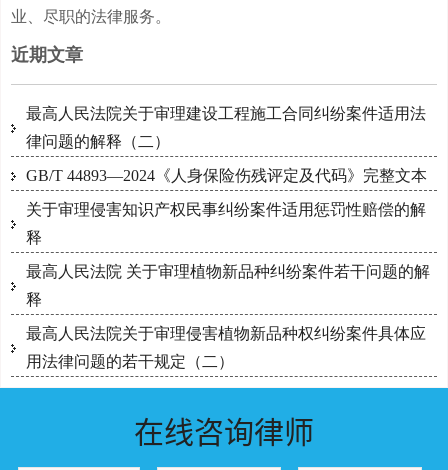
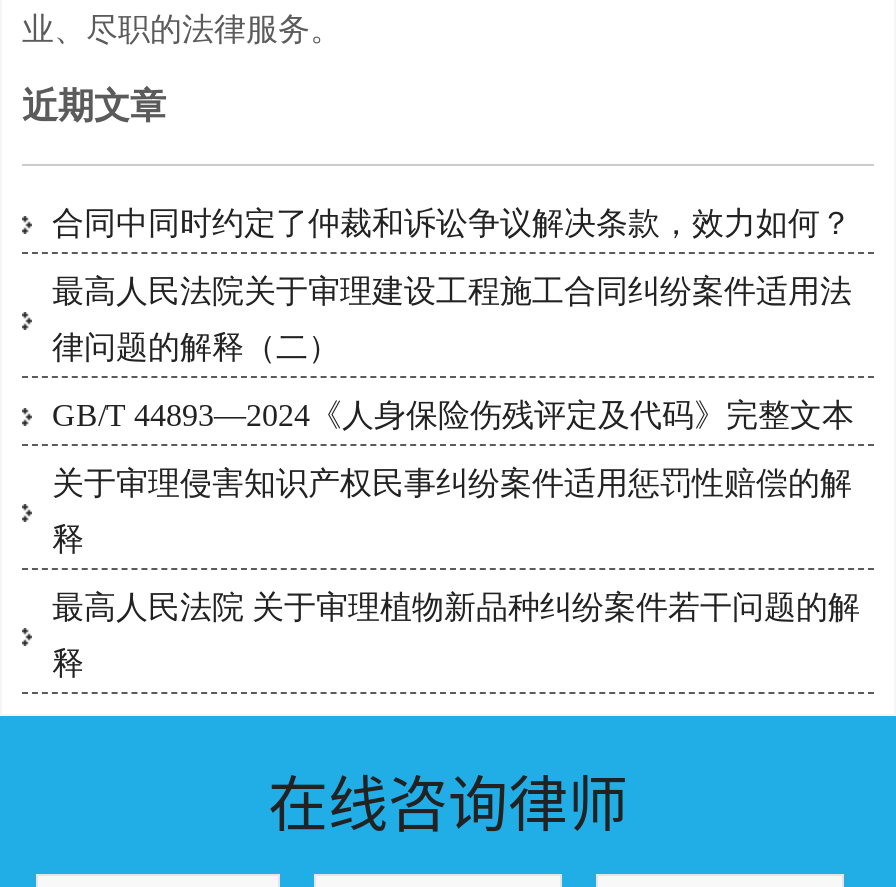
+ 合同中同时约定了仲裁和诉讼争议解决条款，效力如何？

moved down: 最高人民法院关于审理建设工程施工合同纠纷案件适用法 | 律问题的解释（二） | GB/T 44893—2024《人身保险伤残评定及代码》完整文本 | 关于审理侵害知识产权民事纠纷案件适用惩罚性赔偿的解 | 释 | 最高人民法院 关于审理植物新品种纠纷案件若干问题的解 | 释

- 最高人民法院关于审理侵害植物新品种权纠纷案件具体应
- 用法律问题的若干规定（二）
